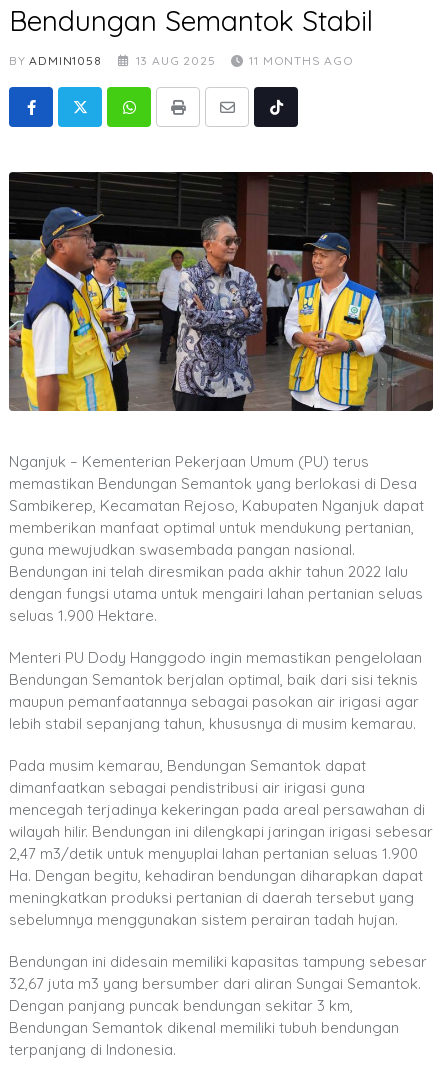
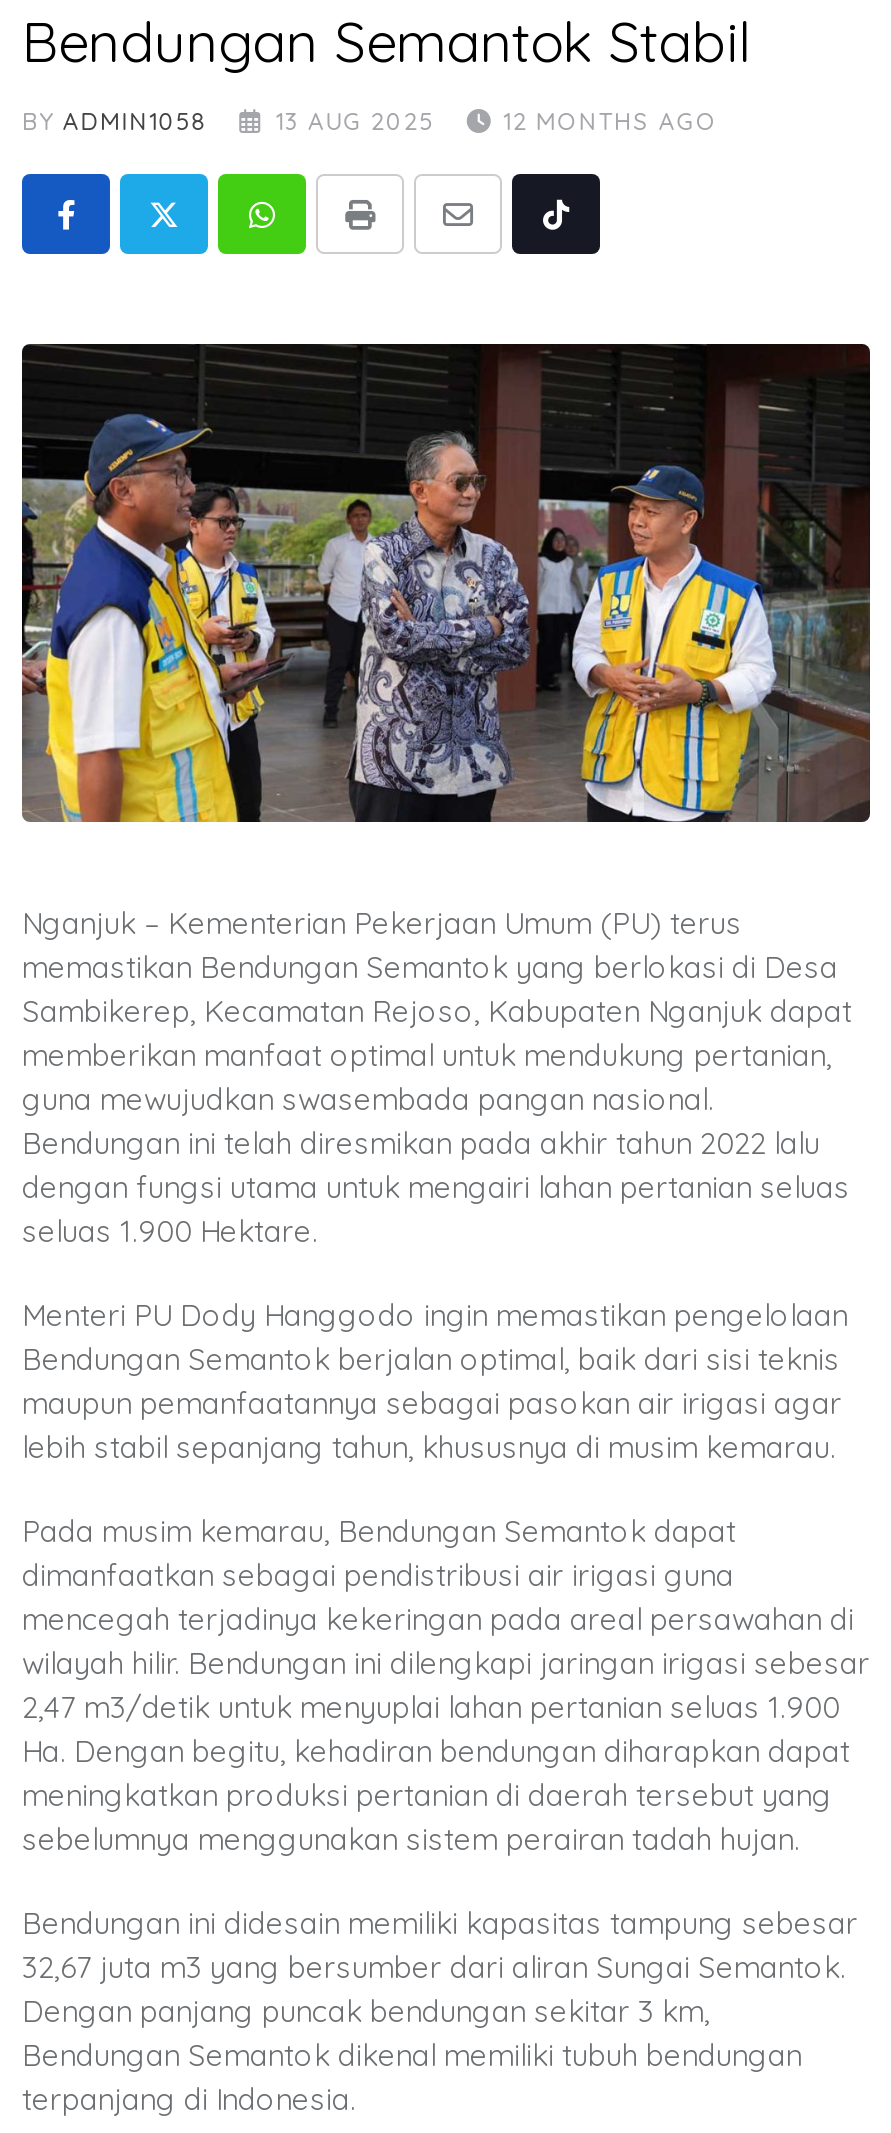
- 11 MONTHS AGO
+ 12 MONTHS AGO
